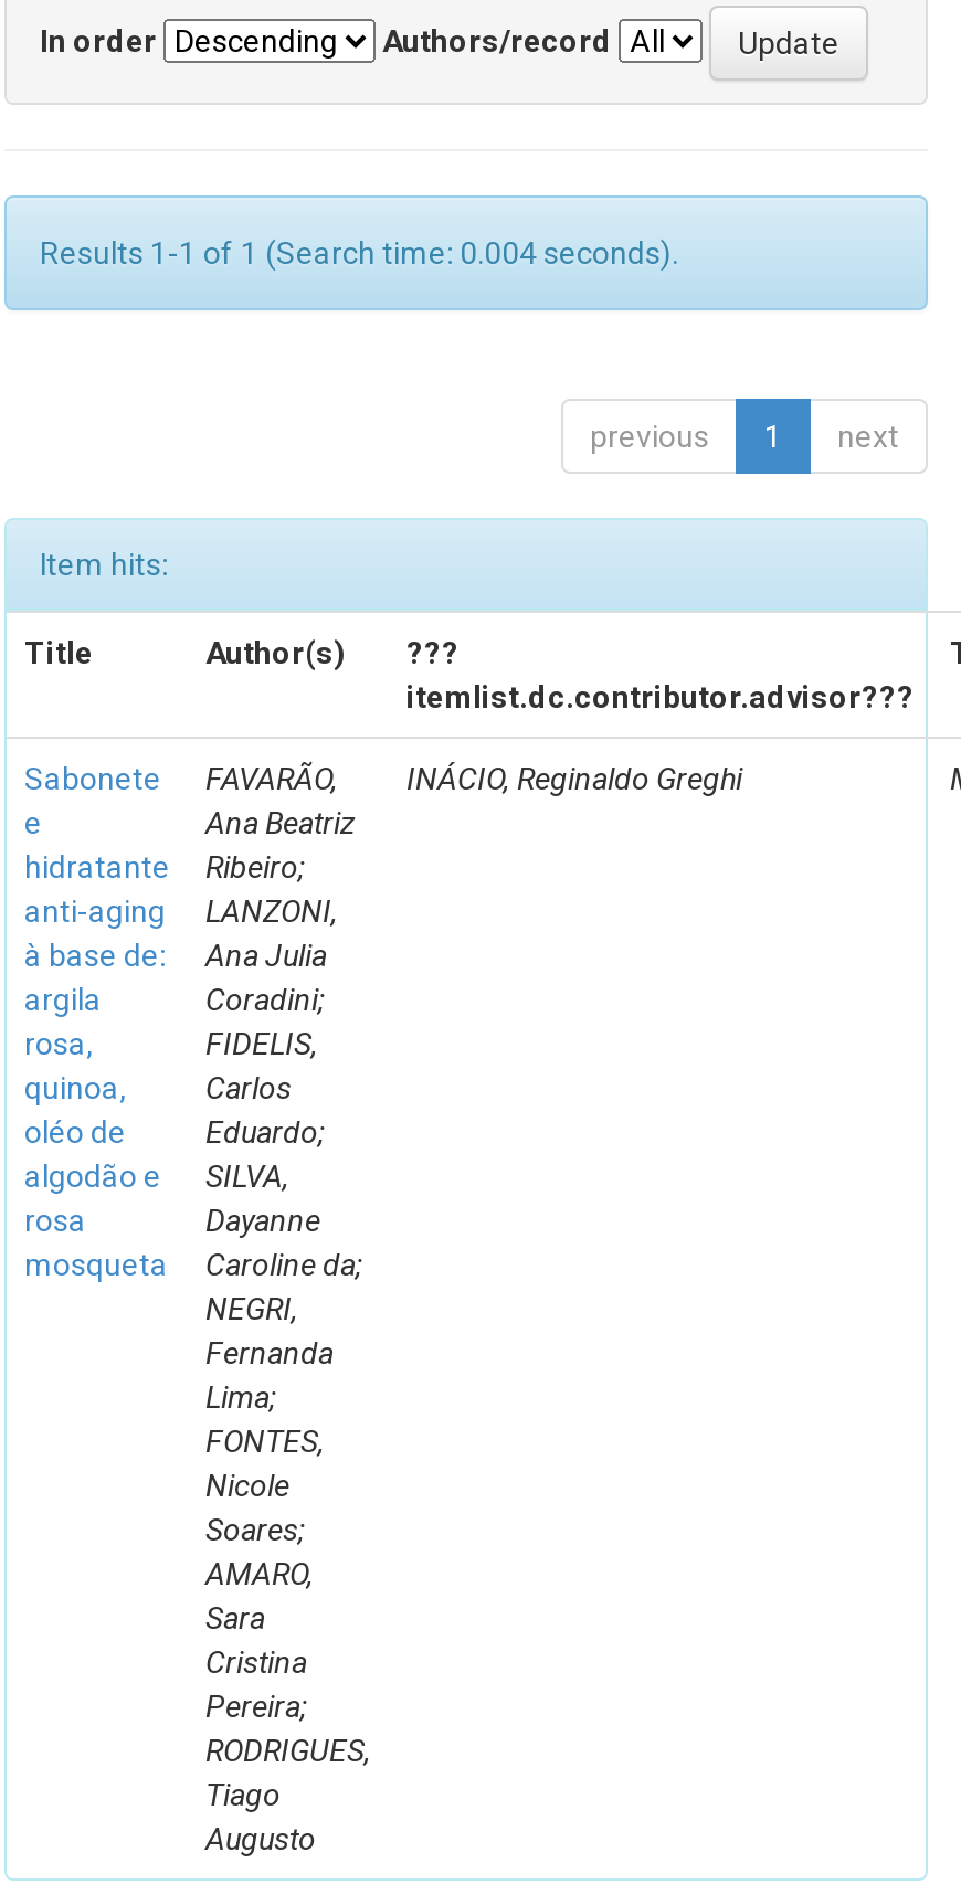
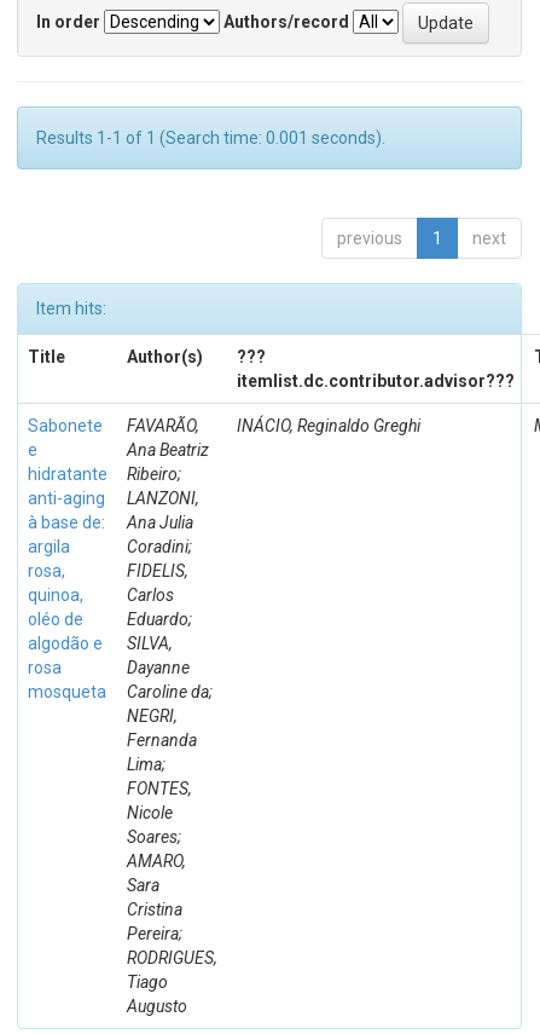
- Results 1-1 of 1 (Search time: 0.004 seconds).
+ Results 1-1 of 1 (Search time: 0.001 seconds).
